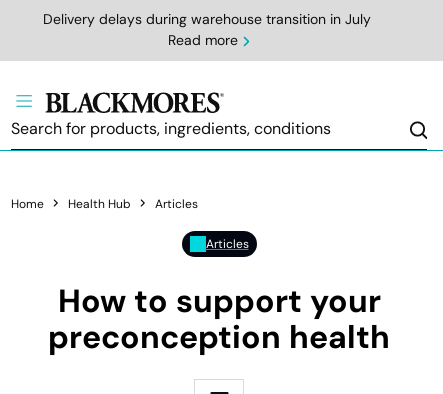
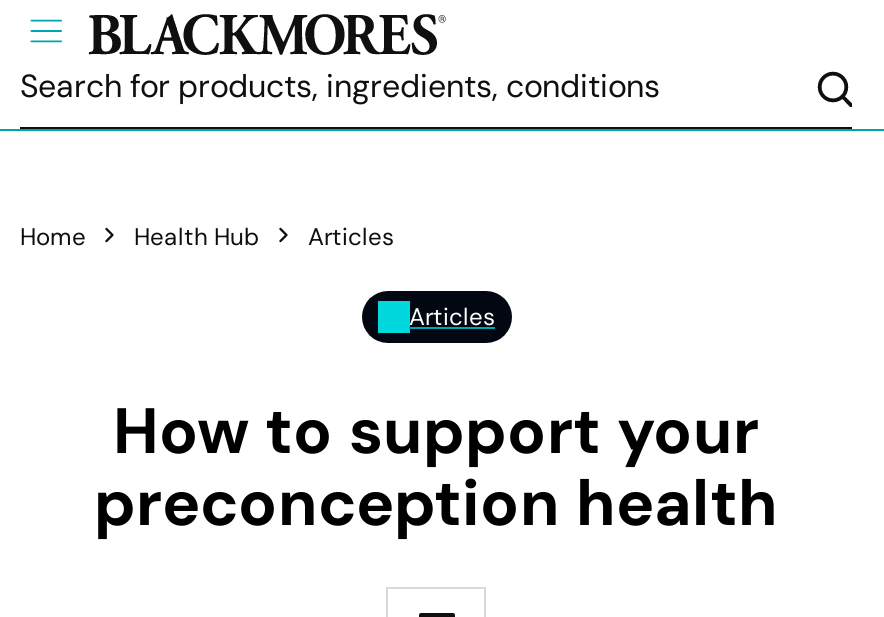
- Delivery delays during warehouse transition in July
- Read more
